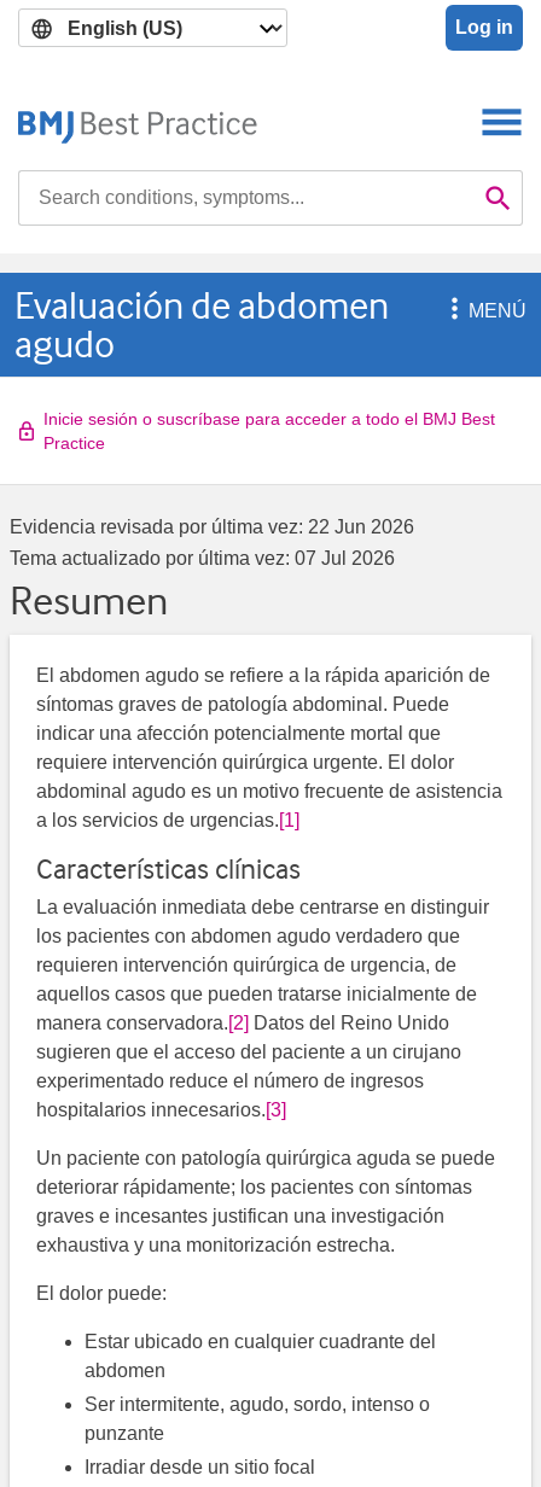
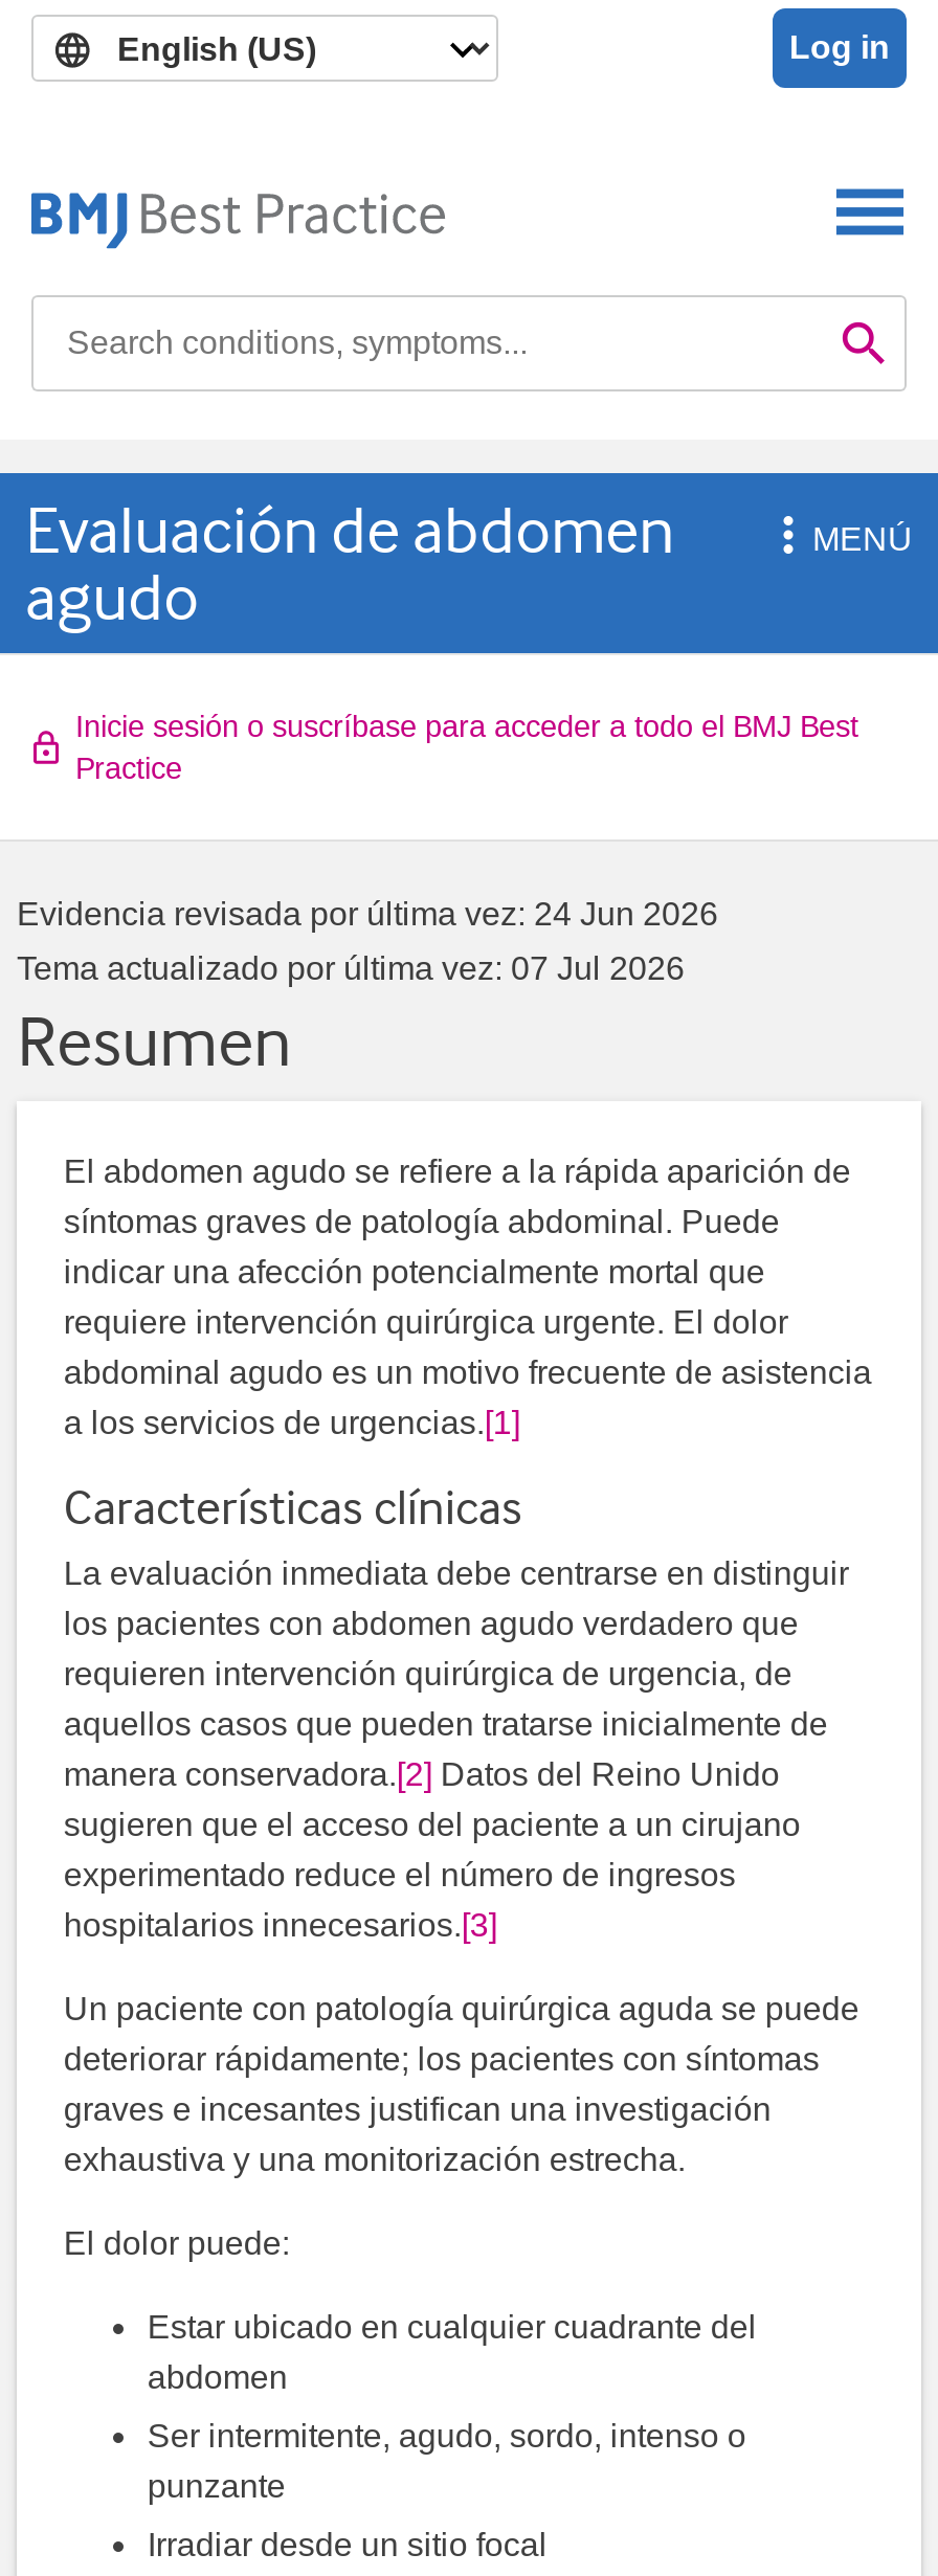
- Evidencia revisada por última vez: 22 Jun 2026
+ Evidencia revisada por última vez: 24 Jun 2026
